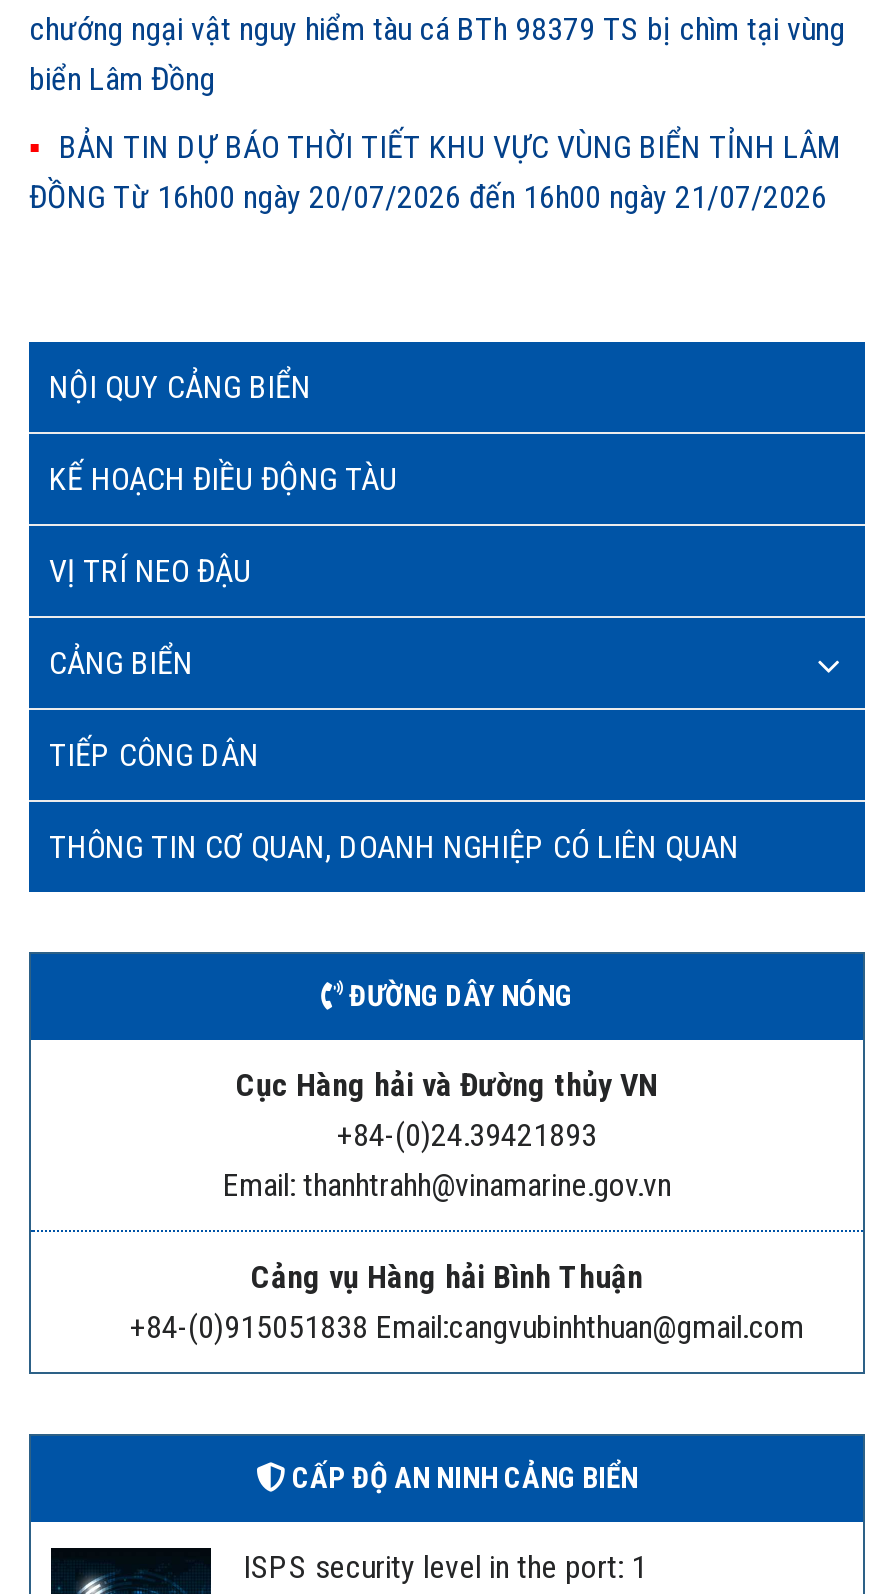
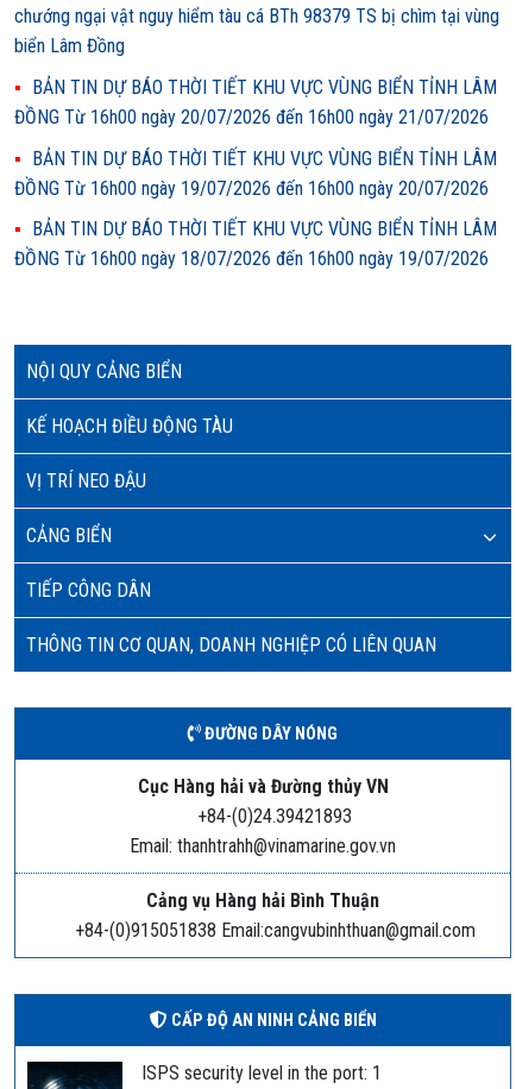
+ BẢN TIN DỰ BÁO THỜI TIẾT KHU VỰC VÙNG BIỂN TỈNH LÂM
+ ĐỒNG Từ 16h00 ngày 19/07/2026 đến 16h00 ngày 20/07/2026
+ BẢN TIN DỰ BÁO THỜI TIẾT KHU VỰC VÙNG BIỂN TỈNH LÂM
+ ĐỒNG Từ 16h00 ngày 18/07/2026 đến 16h00 ngày 19/07/2026
